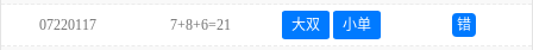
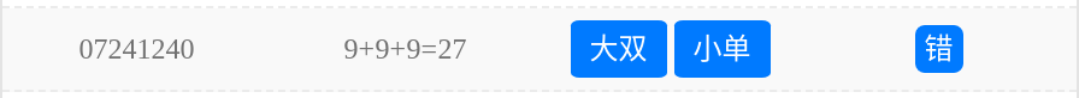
- 07220117
+ 07241240

- 7+8+6=21
+ 9+9+9=27
